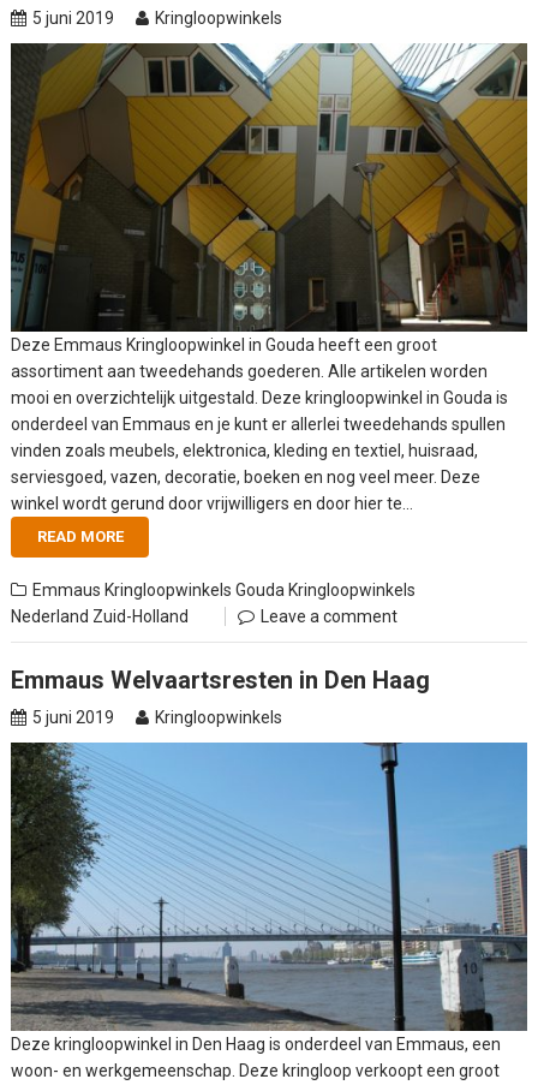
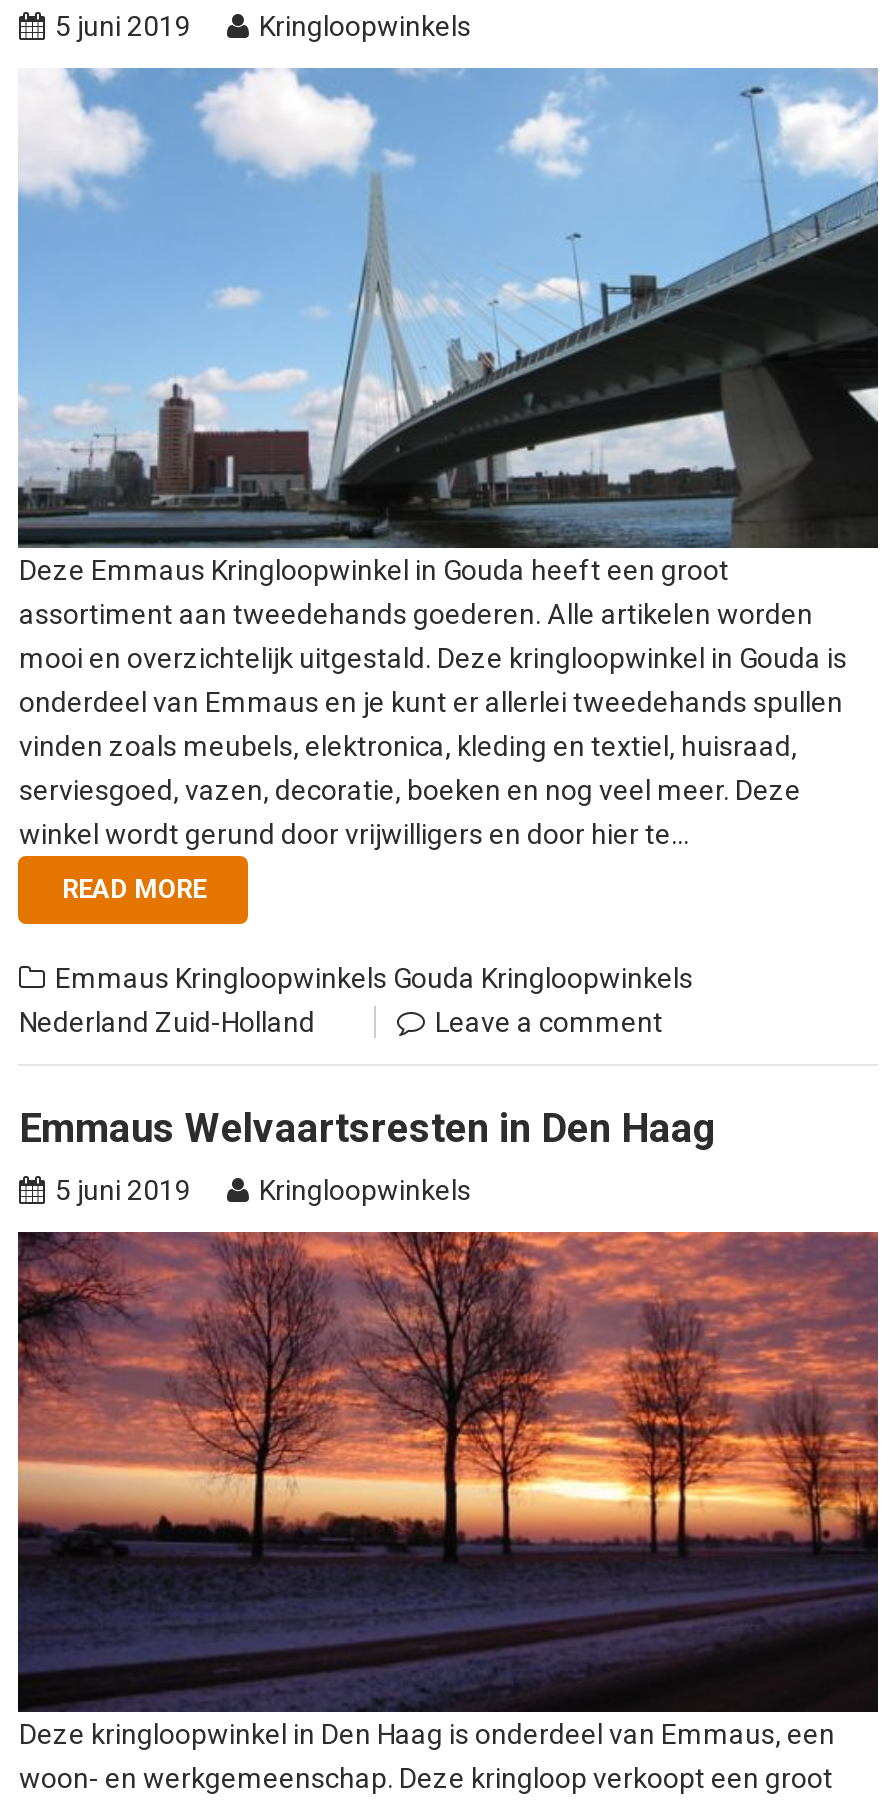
- [image]
+ [image]

- [image]
+ [image]
